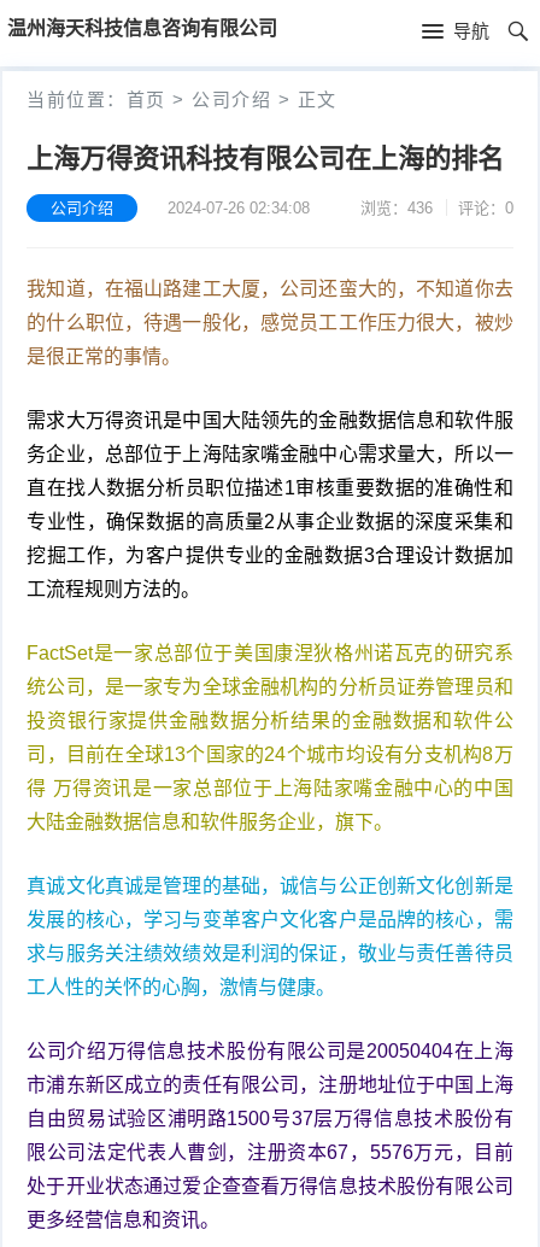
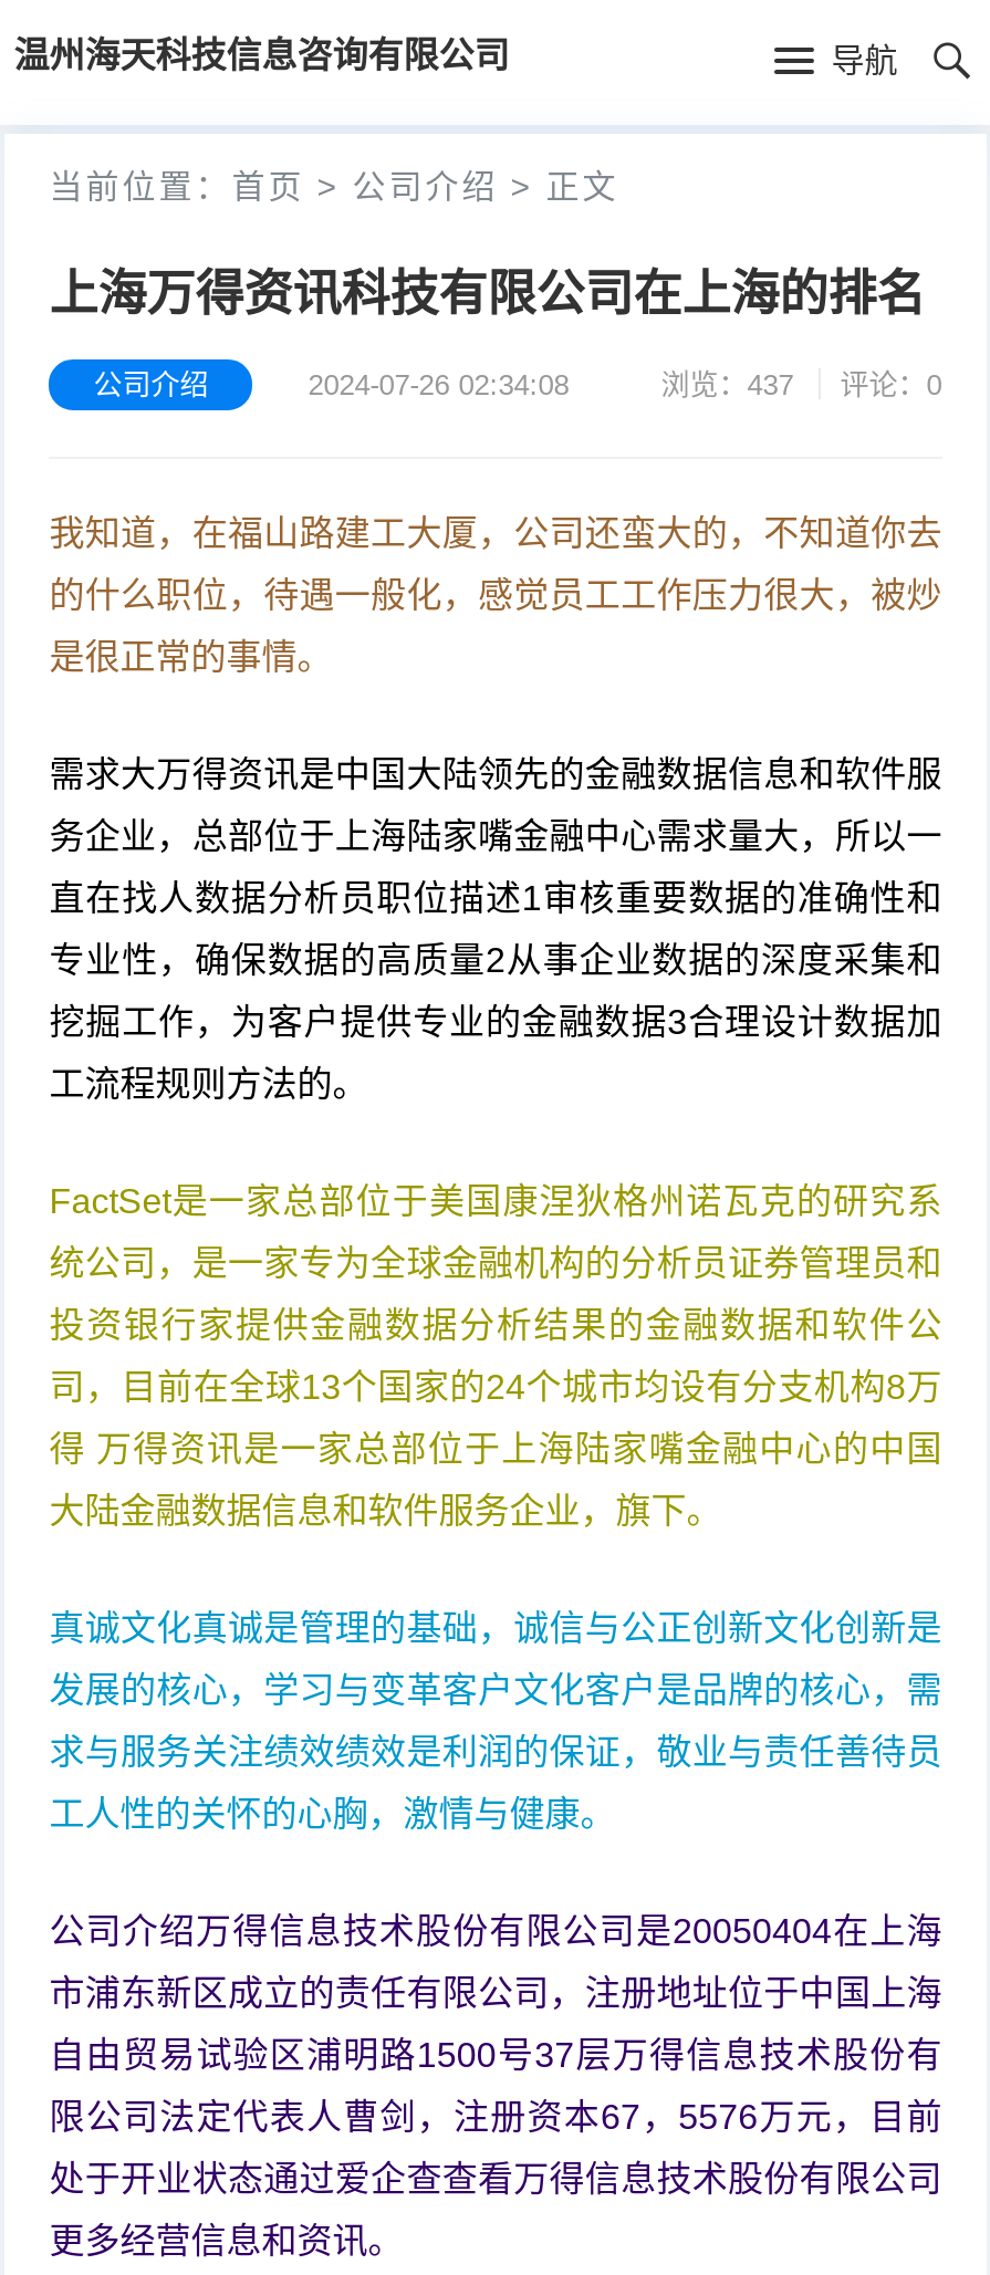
- 浏览：436 评论：0
+ 浏览：437 评论：0
